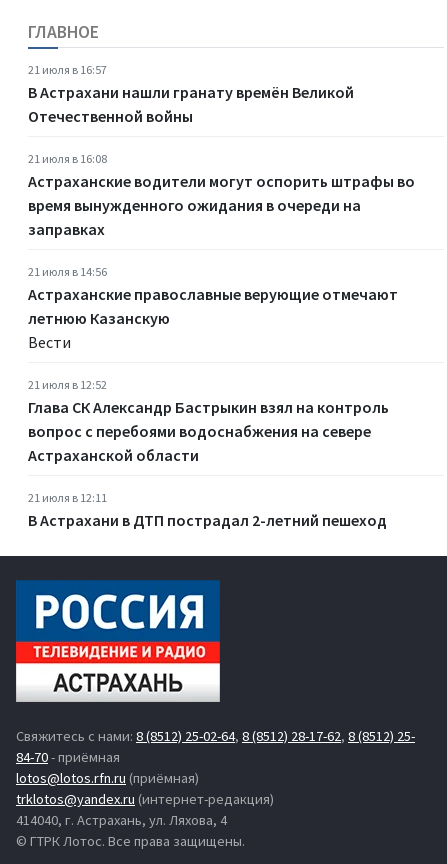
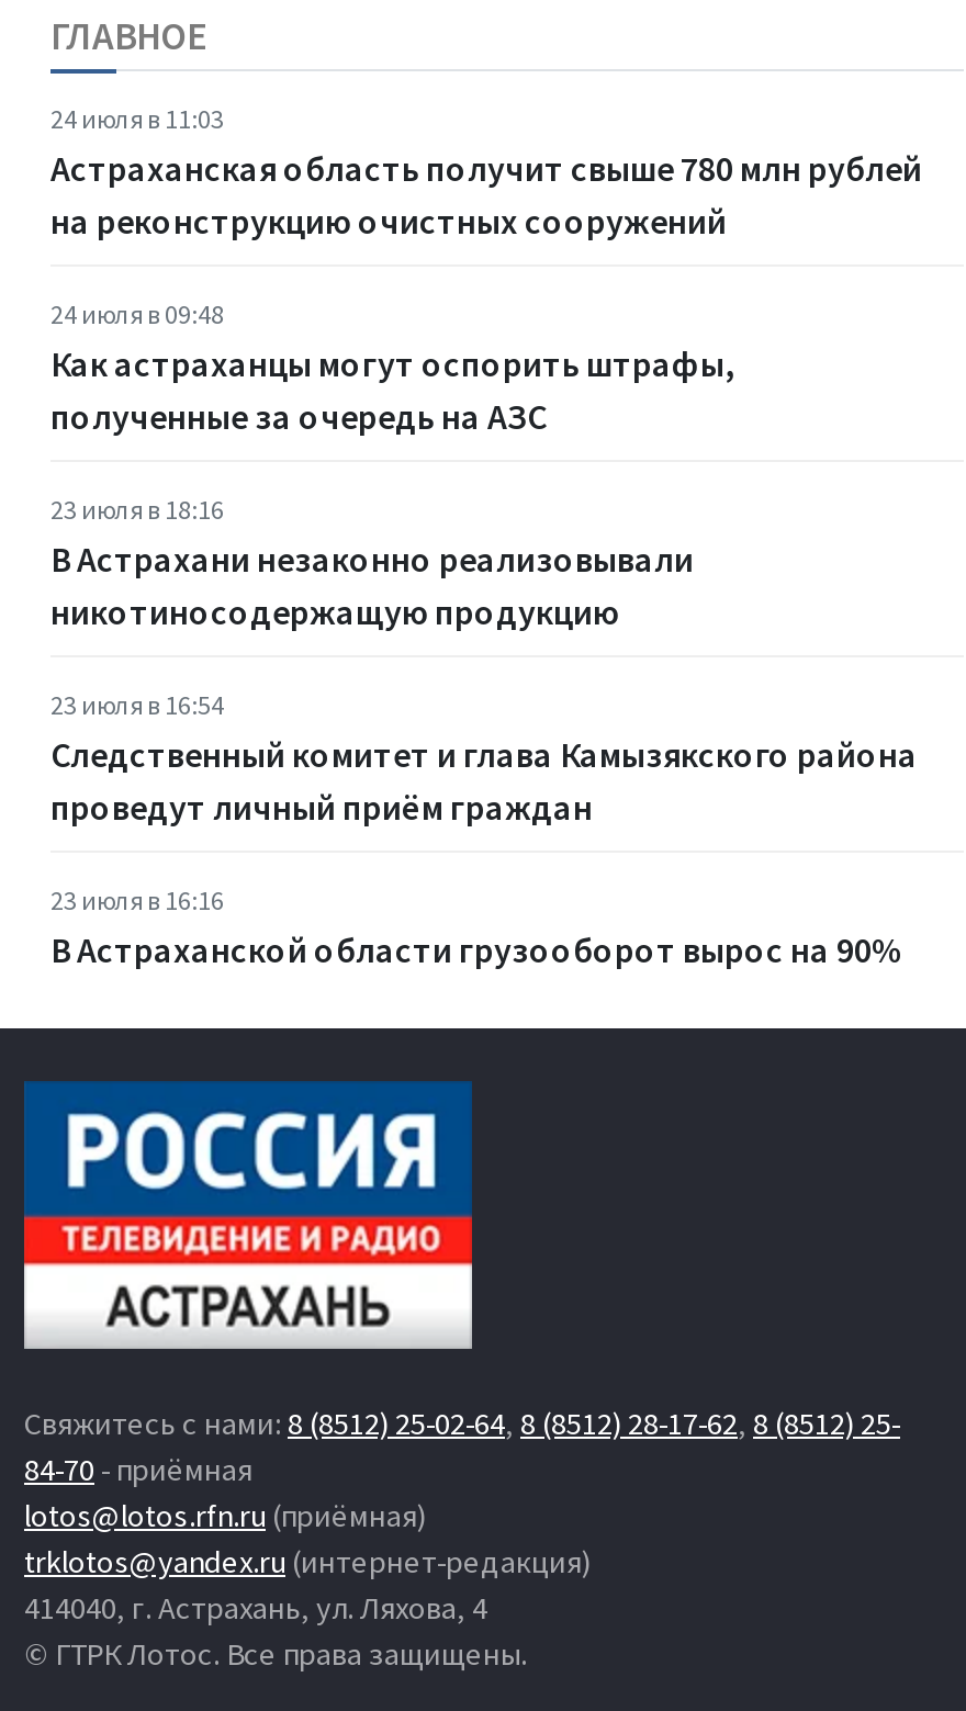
- 21 июля в 16:57
- В Астрахани нашли гранату времён Великой
- Отечественной войны
+ 24 июля в 11:03
+ Астраханская область получит свыше 780 млн рублей
+ на реконструкцию очистных сооружений

- 21 июля в 16:08
- Астраханские водители могут оспорить штрафы во
- время вынужденного ожидания в очереди на
- заправках
+ 24 июля в 09:48
+ Как астраханцы могут оспорить штрафы,
+ полученные за очередь на АЗС

- 21 июля в 14:56
- Астраханские православные верующие отмечают
- летнюю Казанскую
- Вести
+ 23 июля в 18:16
+ В Астрахани незаконно реализовывали
+ никотиносодержащую продукцию

- 21 июля в 12:52
- Глава СК Александр Бастрыкин взял на контроль
- вопрос с перебоями водоснабжения на севере
- Астраханской области
+ 23 июля в 16:54
+ Следственный комитет и глава Камызякского района
+ проведут личный приём граждан

- 21 июля в 12:11
- В Астрахани в ДТП пострадал 2-летний пешеход
+ 23 июля в 16:16
+ В Астраханской области грузооборот вырос на 90%
